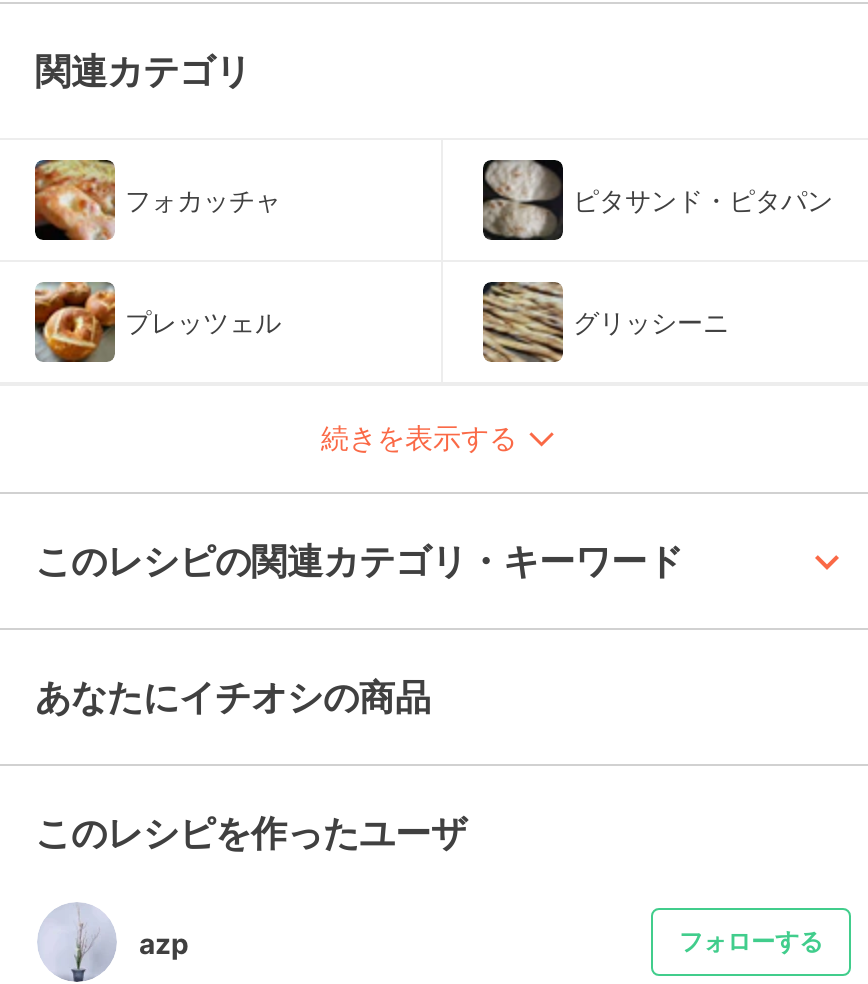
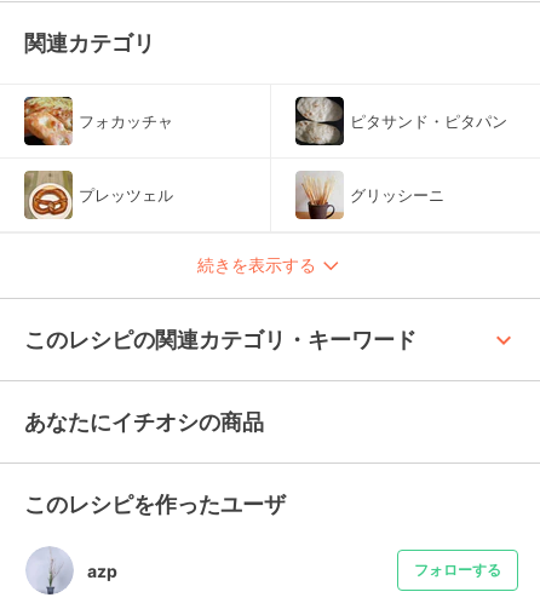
- [image]
+ [image]

- [image]
+ [image]
